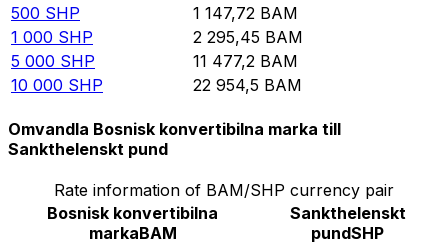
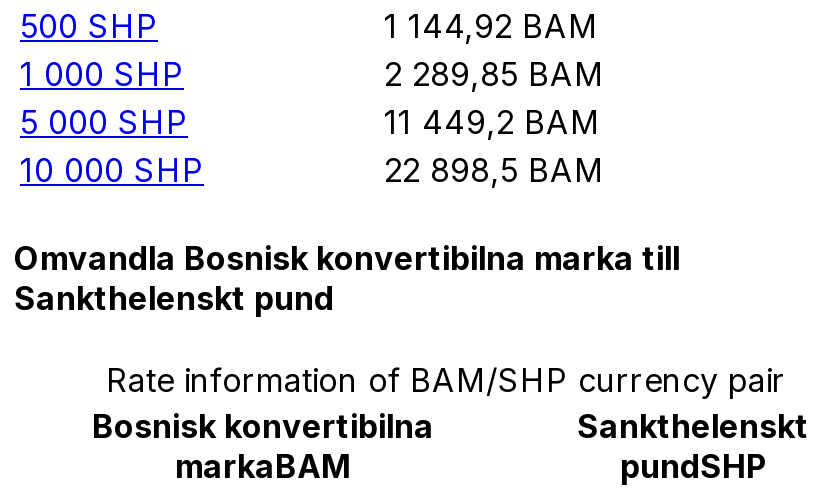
- 1 147,72 BAM
+ 1 144,92 BAM

- 2 295,45 BAM
+ 2 289,85 BAM

- 11 477,2 BAM
+ 11 449,2 BAM

- 22 954,5 BAM
+ 22 898,5 BAM
